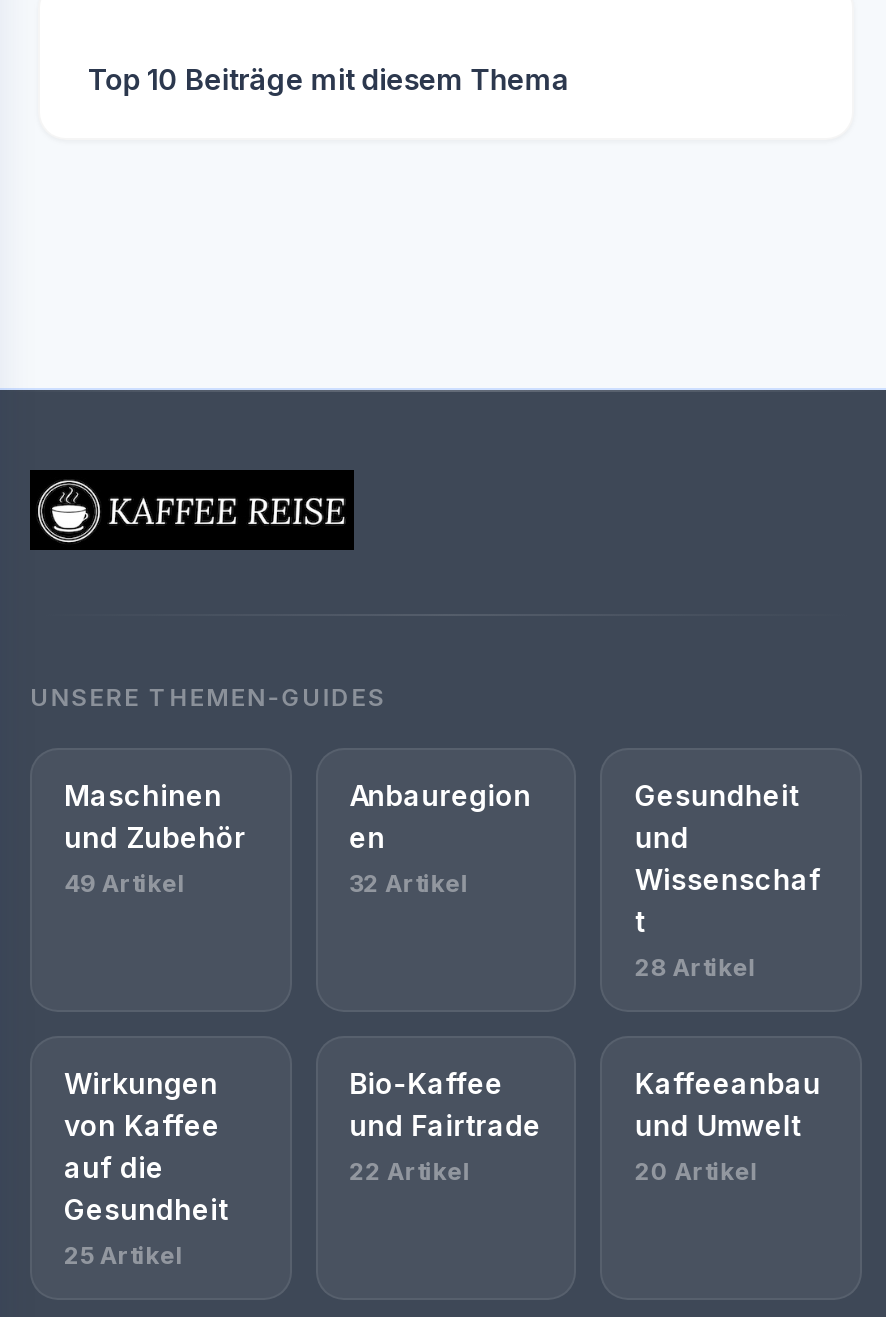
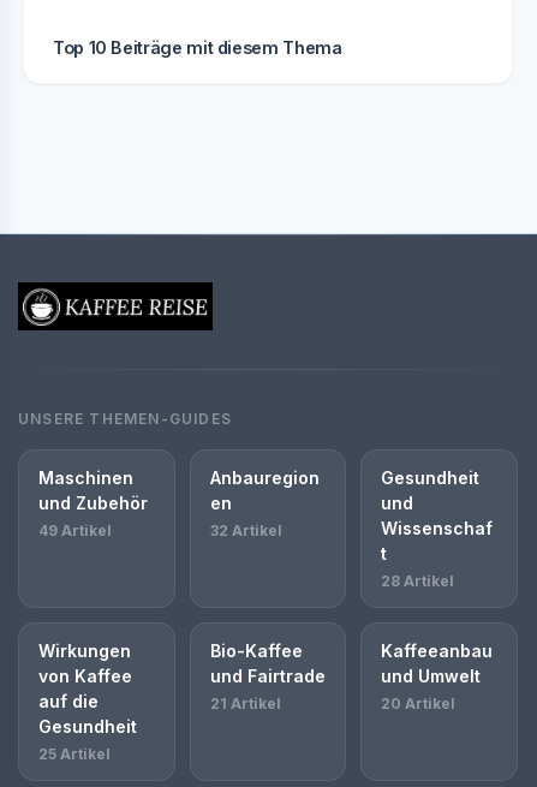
- 22 Artikel
+ 21 Artikel
